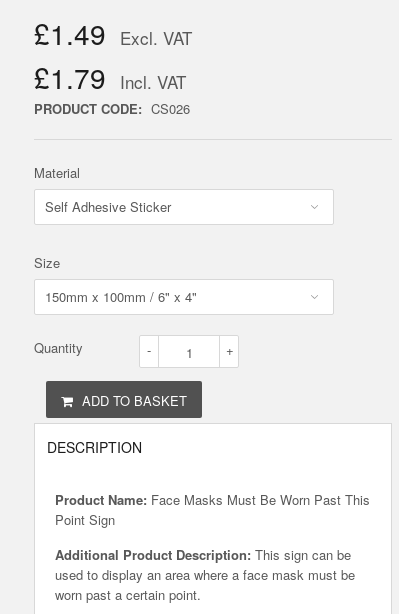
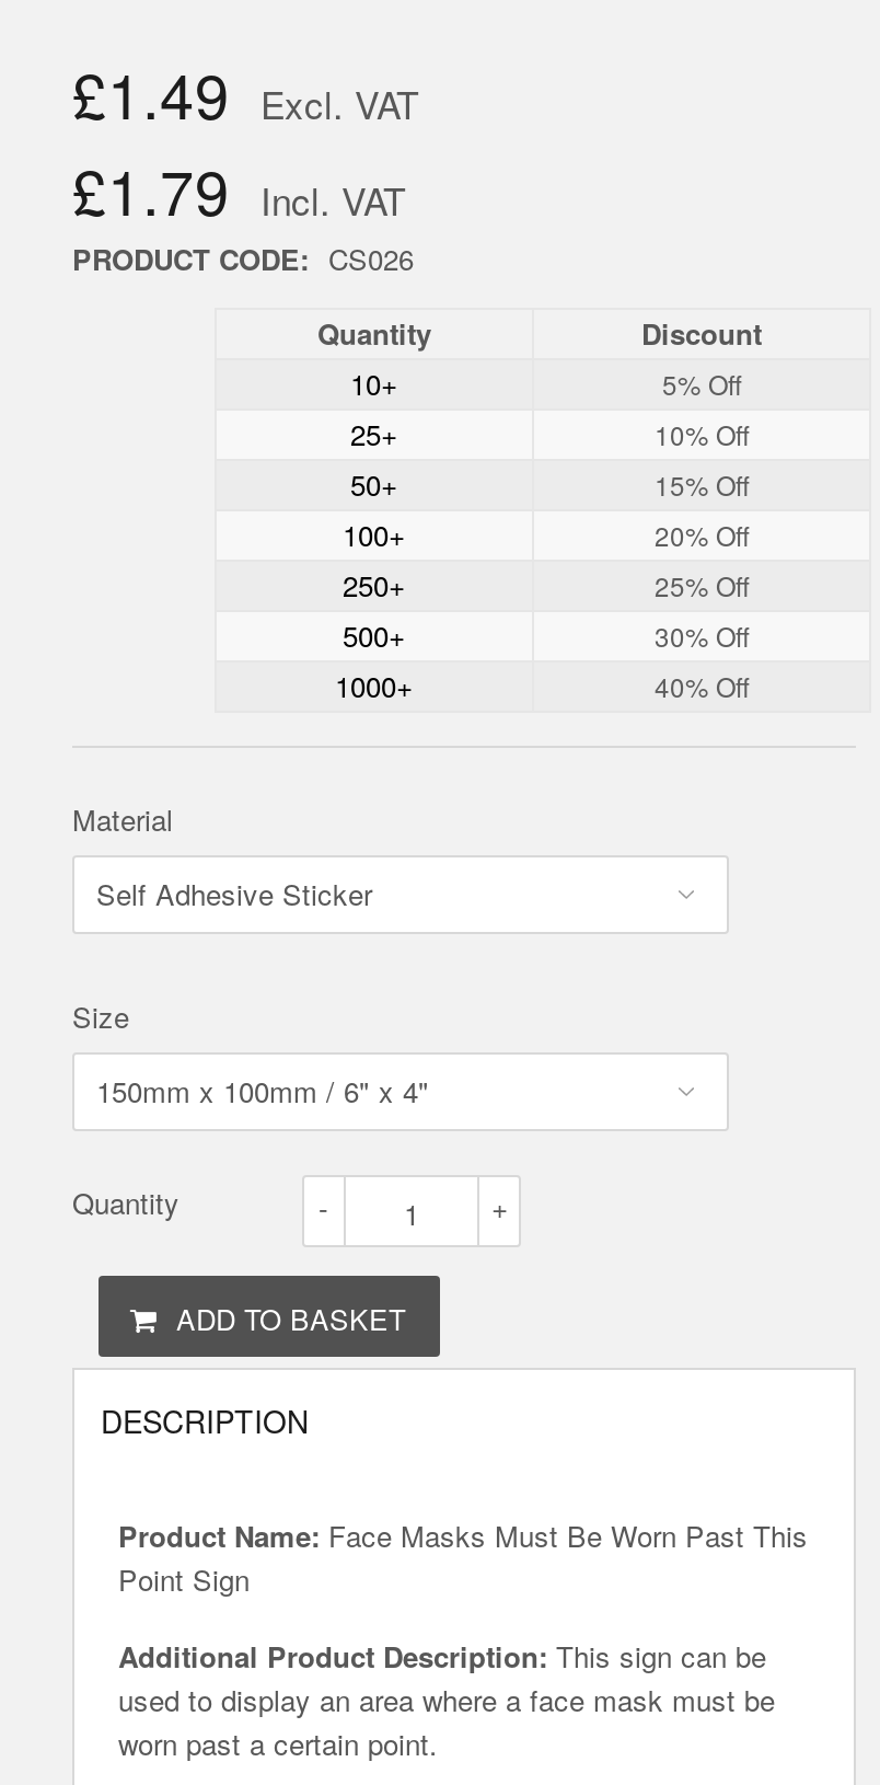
+ Quantity
+ Discount
+ 10+
+ 5% Off
+ 25+
+ 10% Off
+ 50+
+ 15% Off
+ 100+
+ 20% Off
+ 250+
+ 25% Off
+ 500+
+ 30% Off
+ 1000+
+ 40% Off
